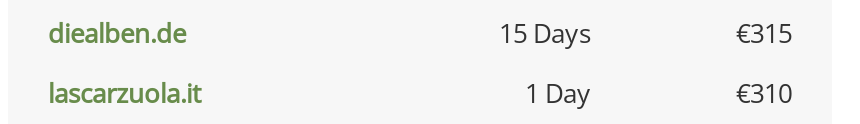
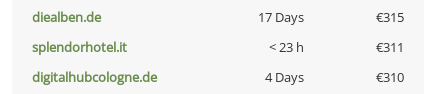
- 15 Days
+ 17 Days

- lascarzuola.it
- 1 Day
+ splendorhotel.it
+ < 23 h
+ €311
+ digitalhubcologne.de
+ 4 Days
